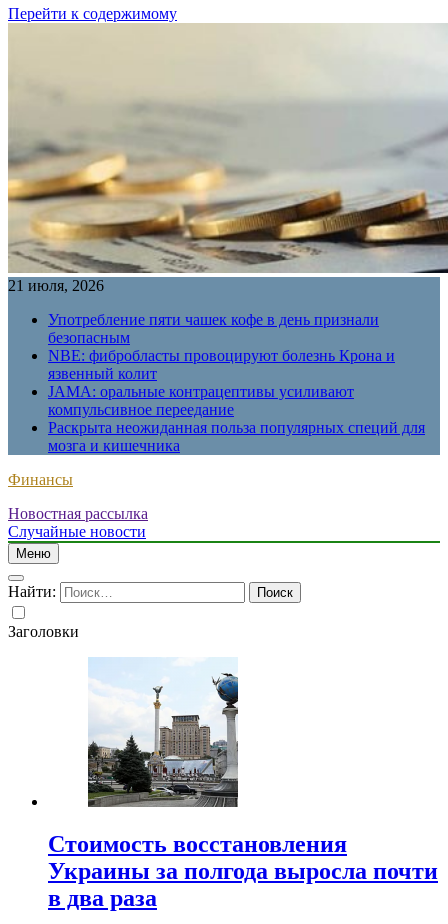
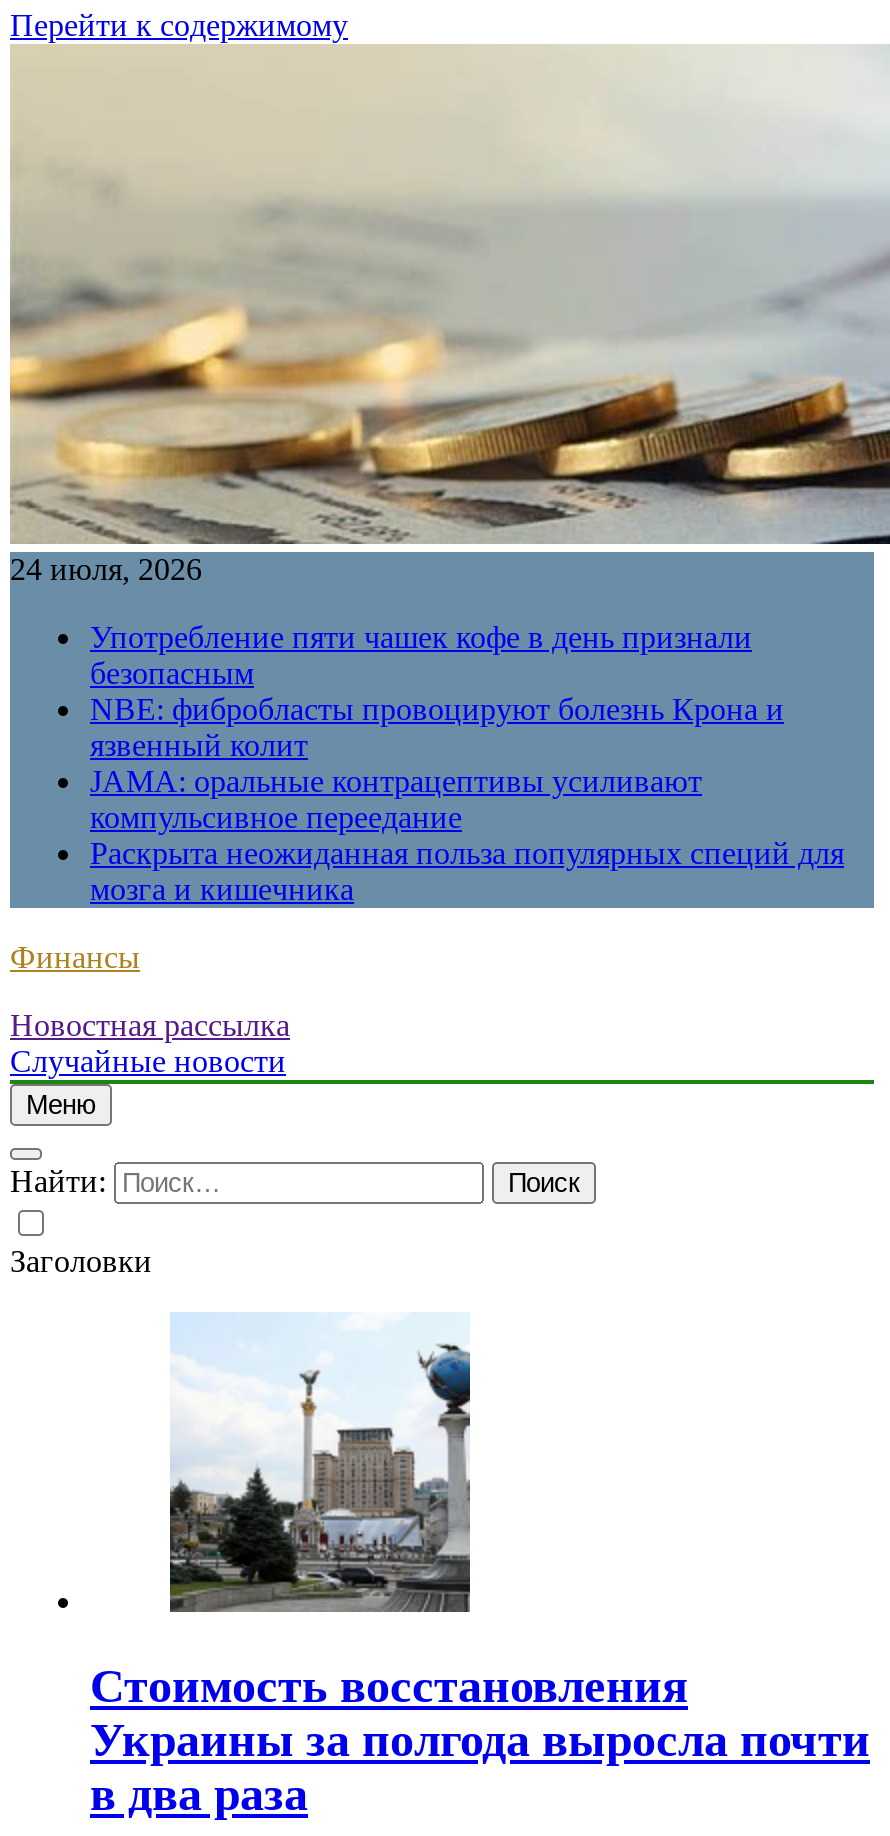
- 21 июля, 2026
+ 24 июля, 2026
